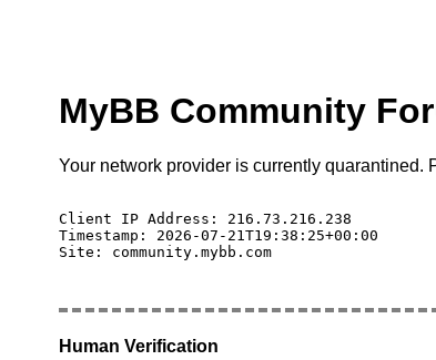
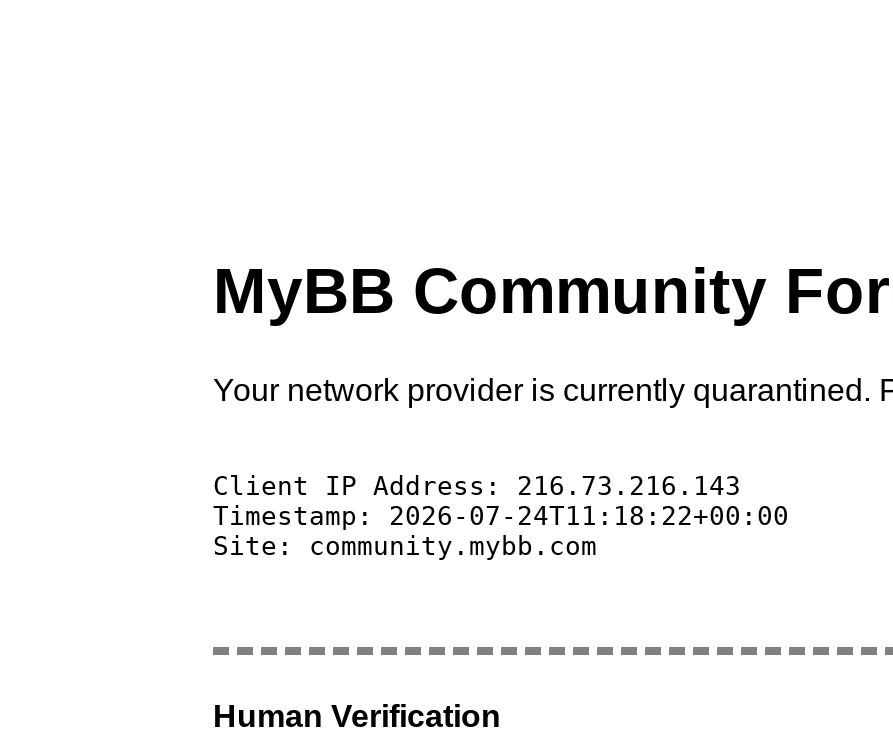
- Client IP Address: 216.73.216.238
+ Client IP Address: 216.73.216.143

- Timestamp: 2026-07-21T19:38:25+00:00
+ Timestamp: 2026-07-24T11:18:22+00:00
